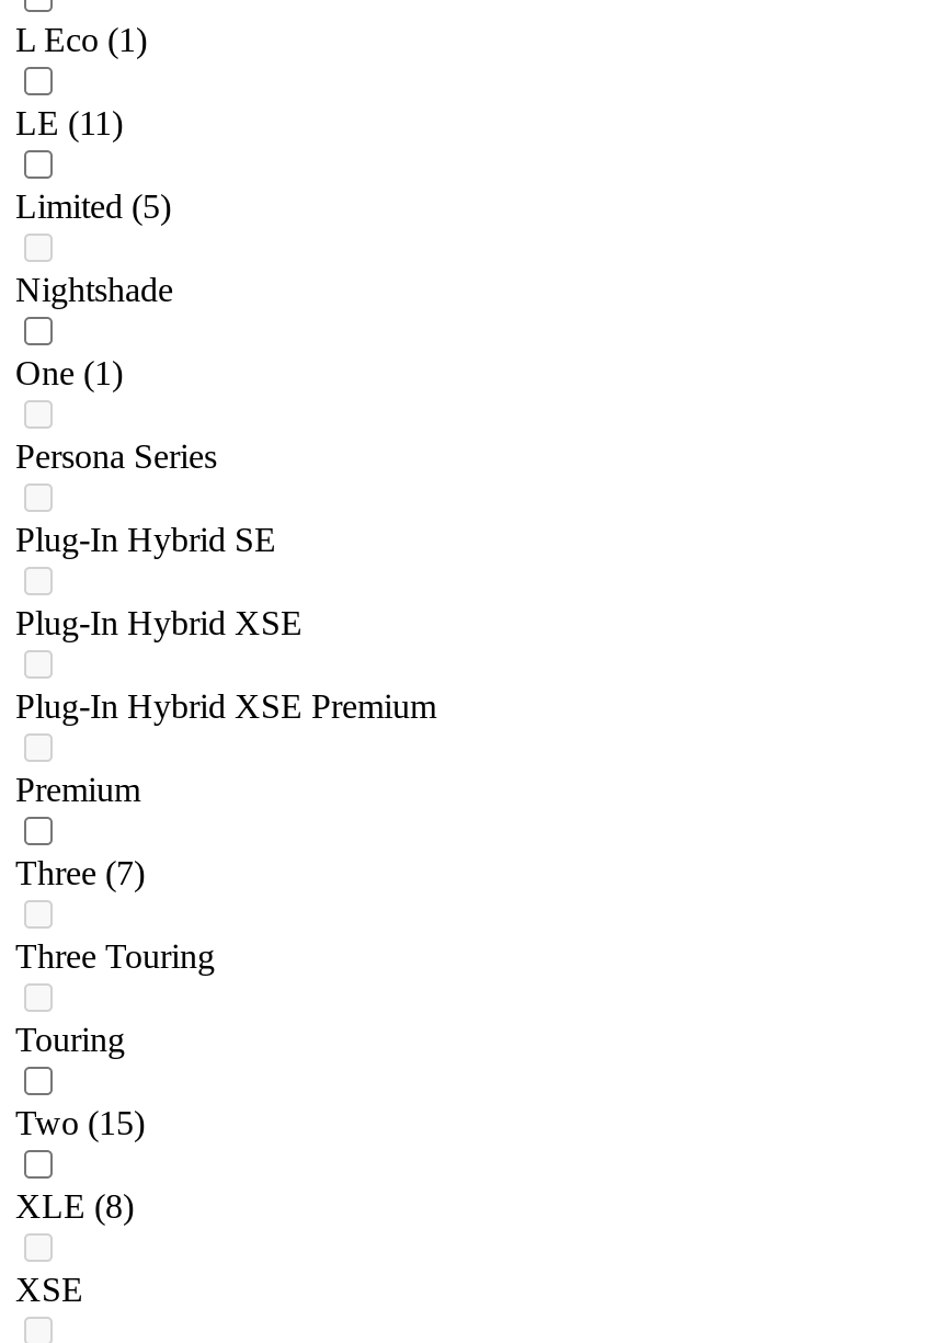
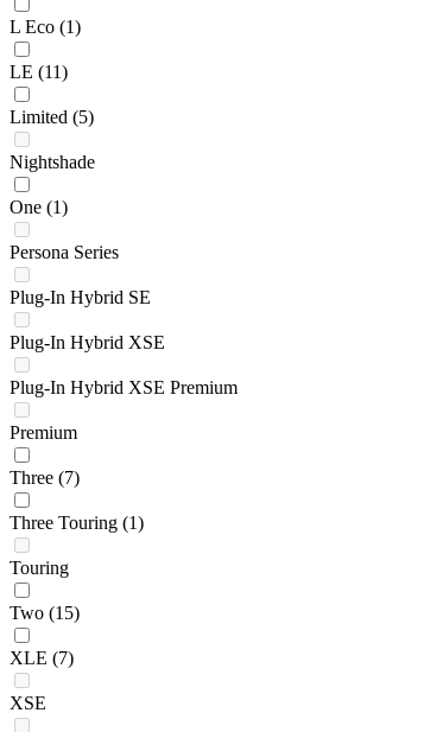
- Three Touring
+ Three Touring (1)

- XLE (8)
+ XLE (7)
